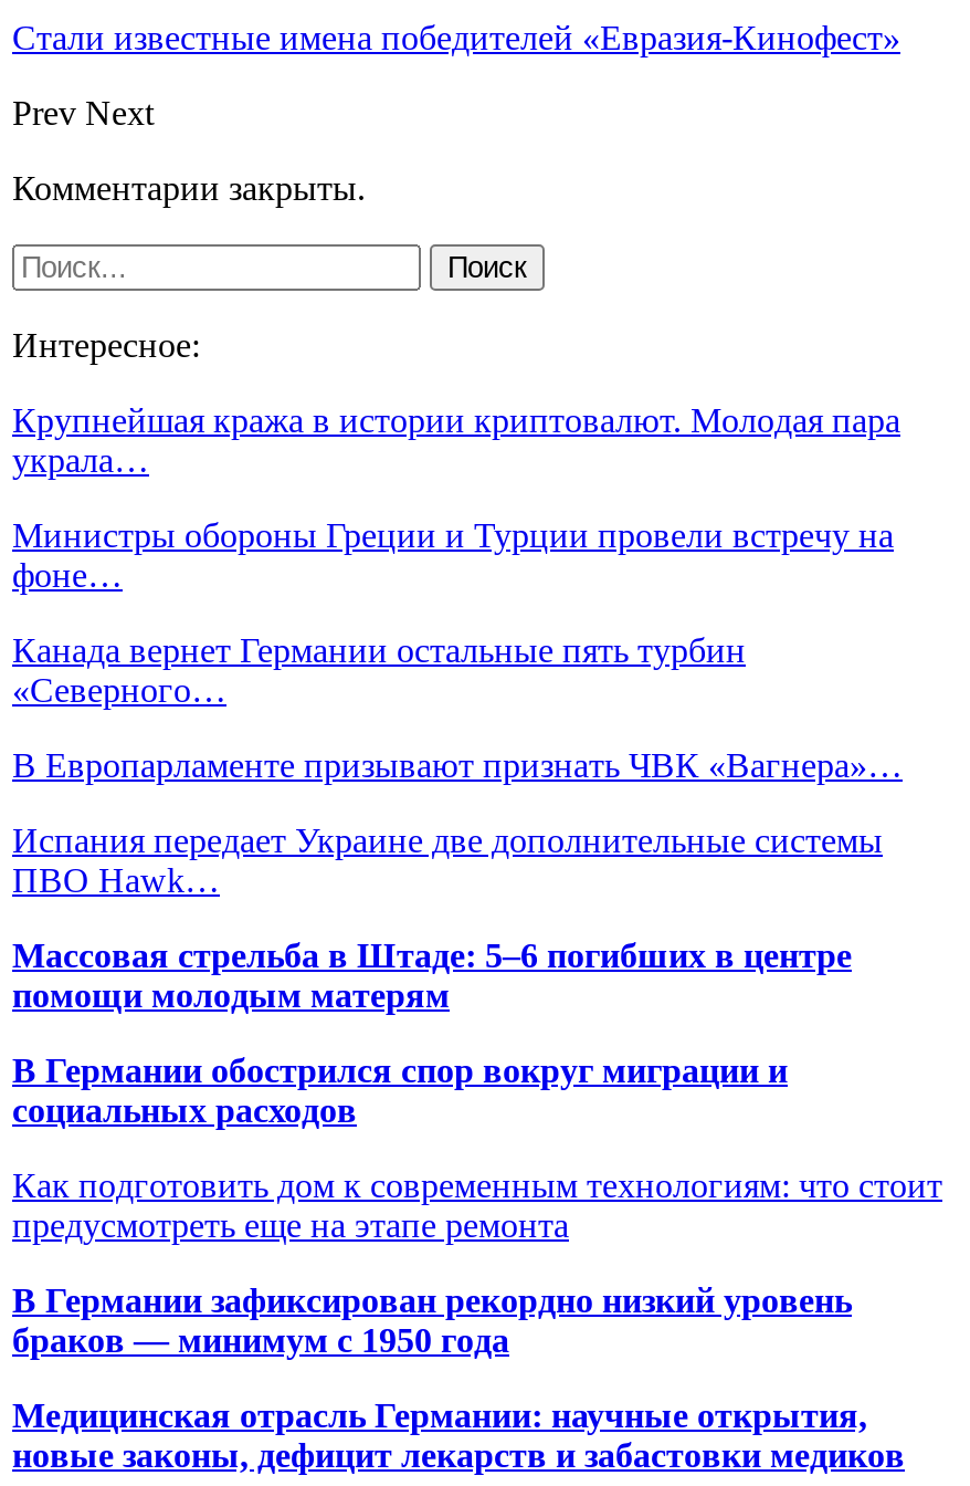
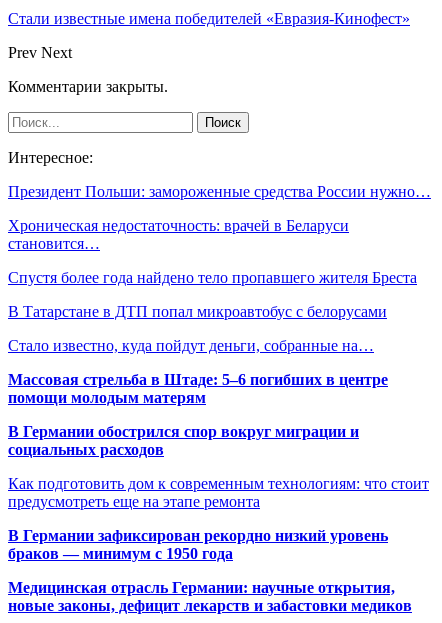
- Крупнейшая кража в истории криптовалют. Молодая пара
- украла…
+ Президент Польши: замороженные средства России нужно…

- Министры обороны Греции и Турции провели встречу на
- фоне…
+ Хроническая недостаточность: врачей в Беларуси
+ становится…

- Канада вернет Германии остальные пять турбин
- «Северного…
+ Спустя более года найдено тело пропавшего жителя Бреста

- В Европарламенте призывают признать ЧВК «Вагнера»…
+ В Татарстане в ДТП попал микроавтобус с белорусами

- Испания передает Украине две дополнительные системы
- ПВО Hawk…
+ Стало известно, куда пойдут деньги, собранные на…
